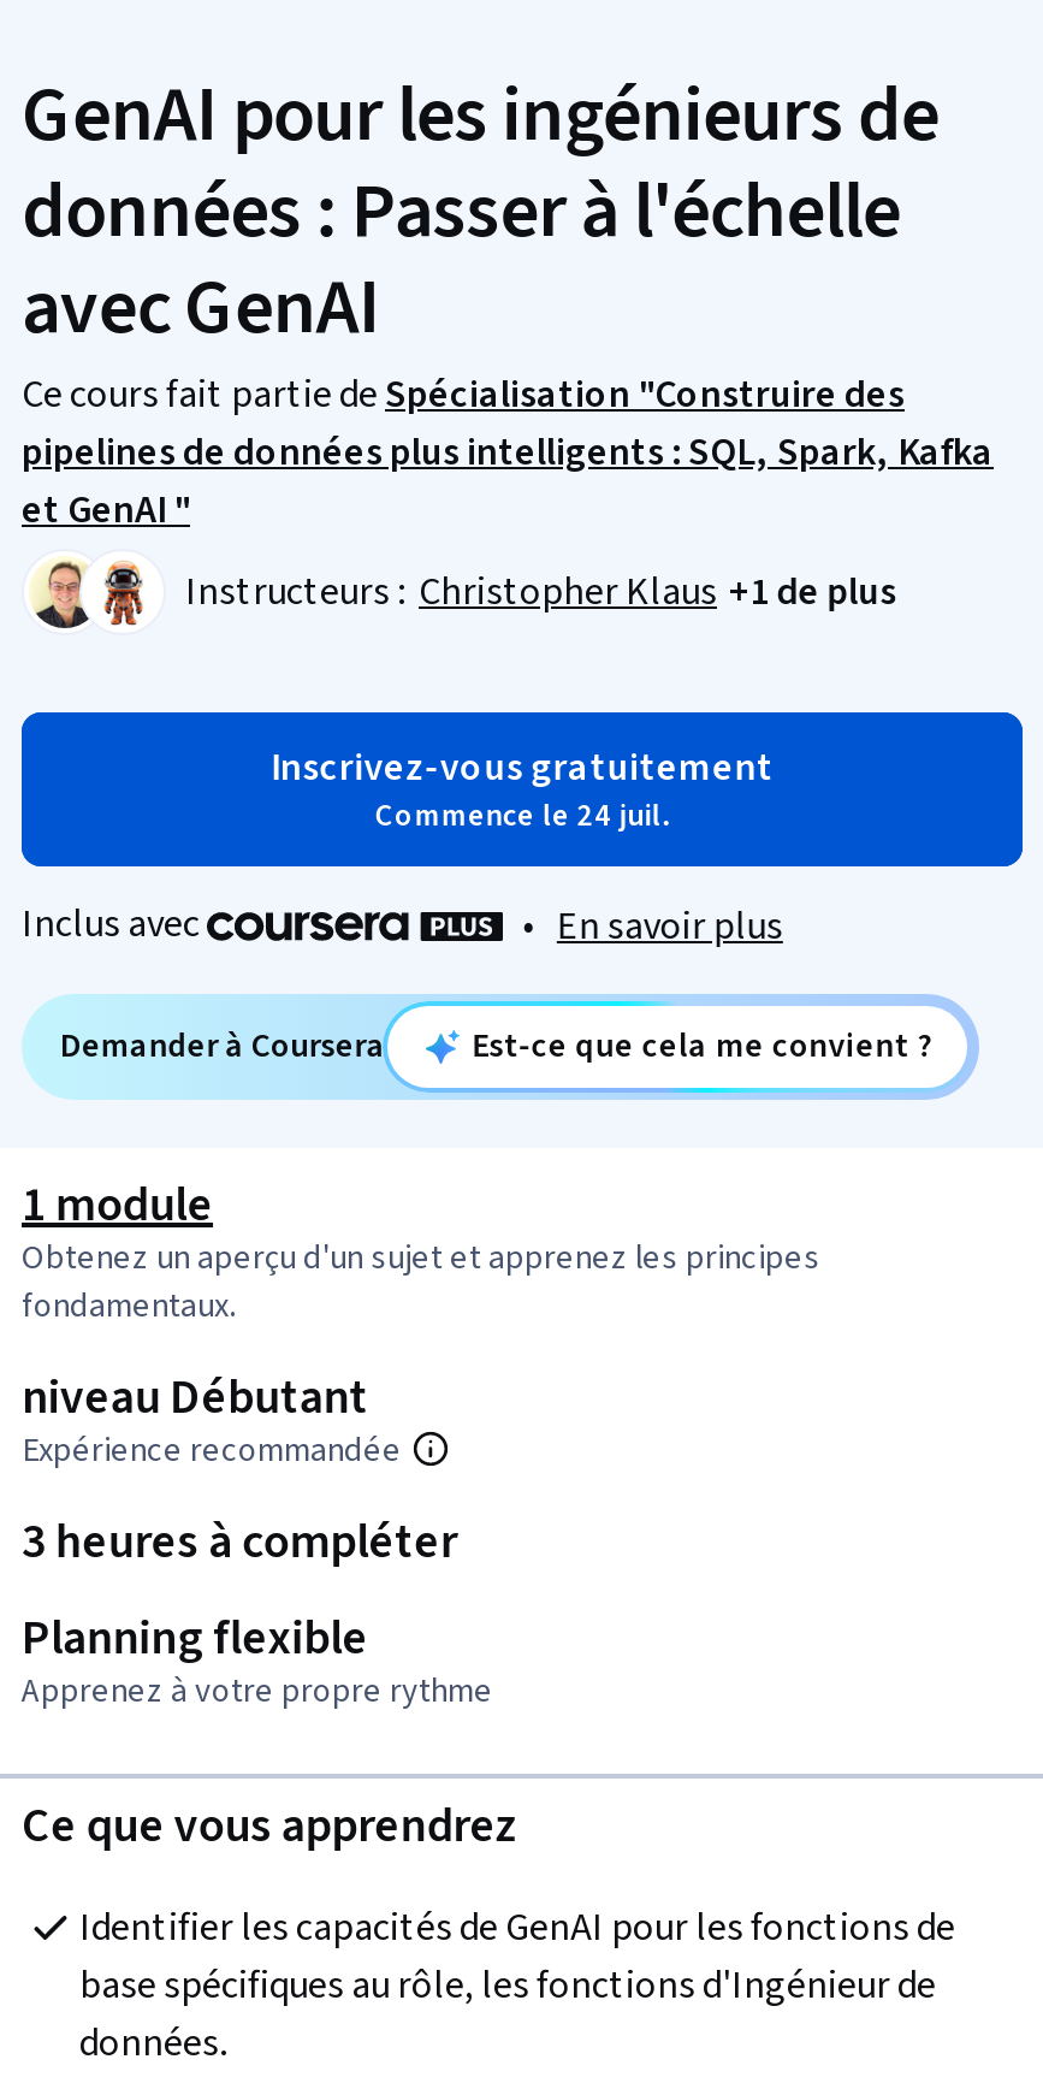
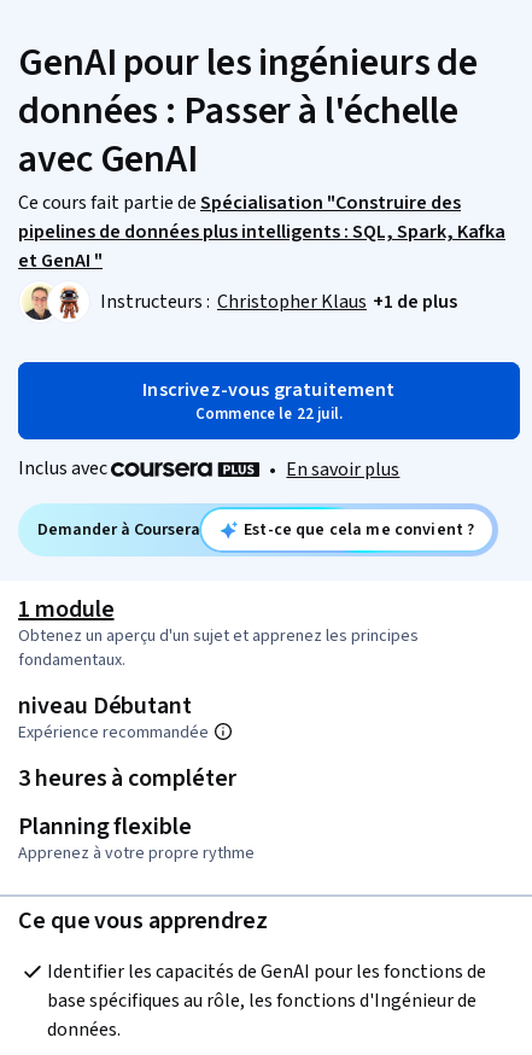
- Commence le 24 juil.
+ Commence le 22 juil.
